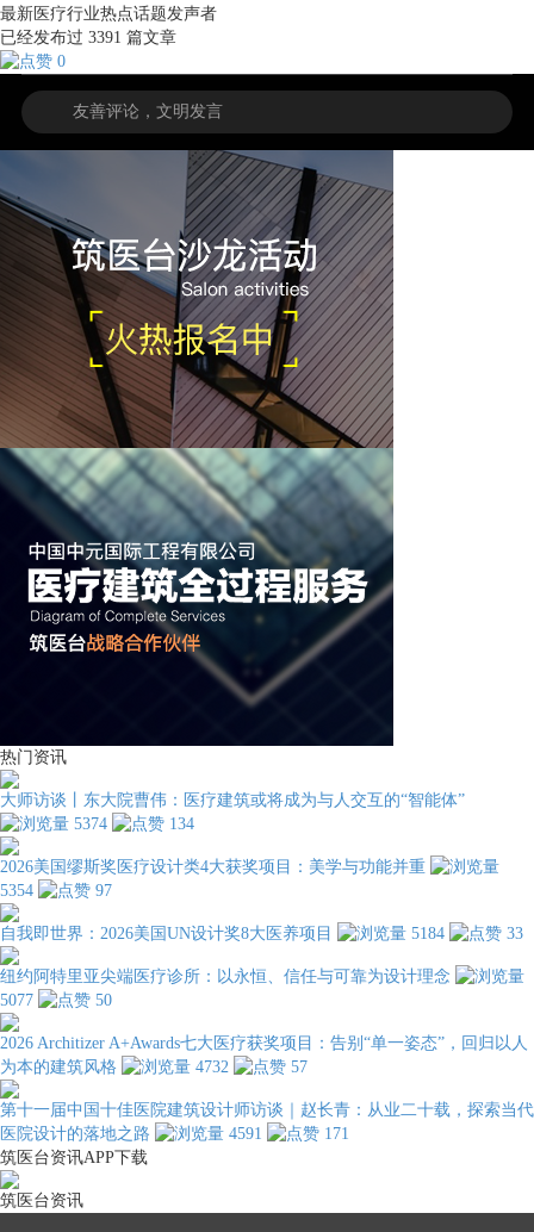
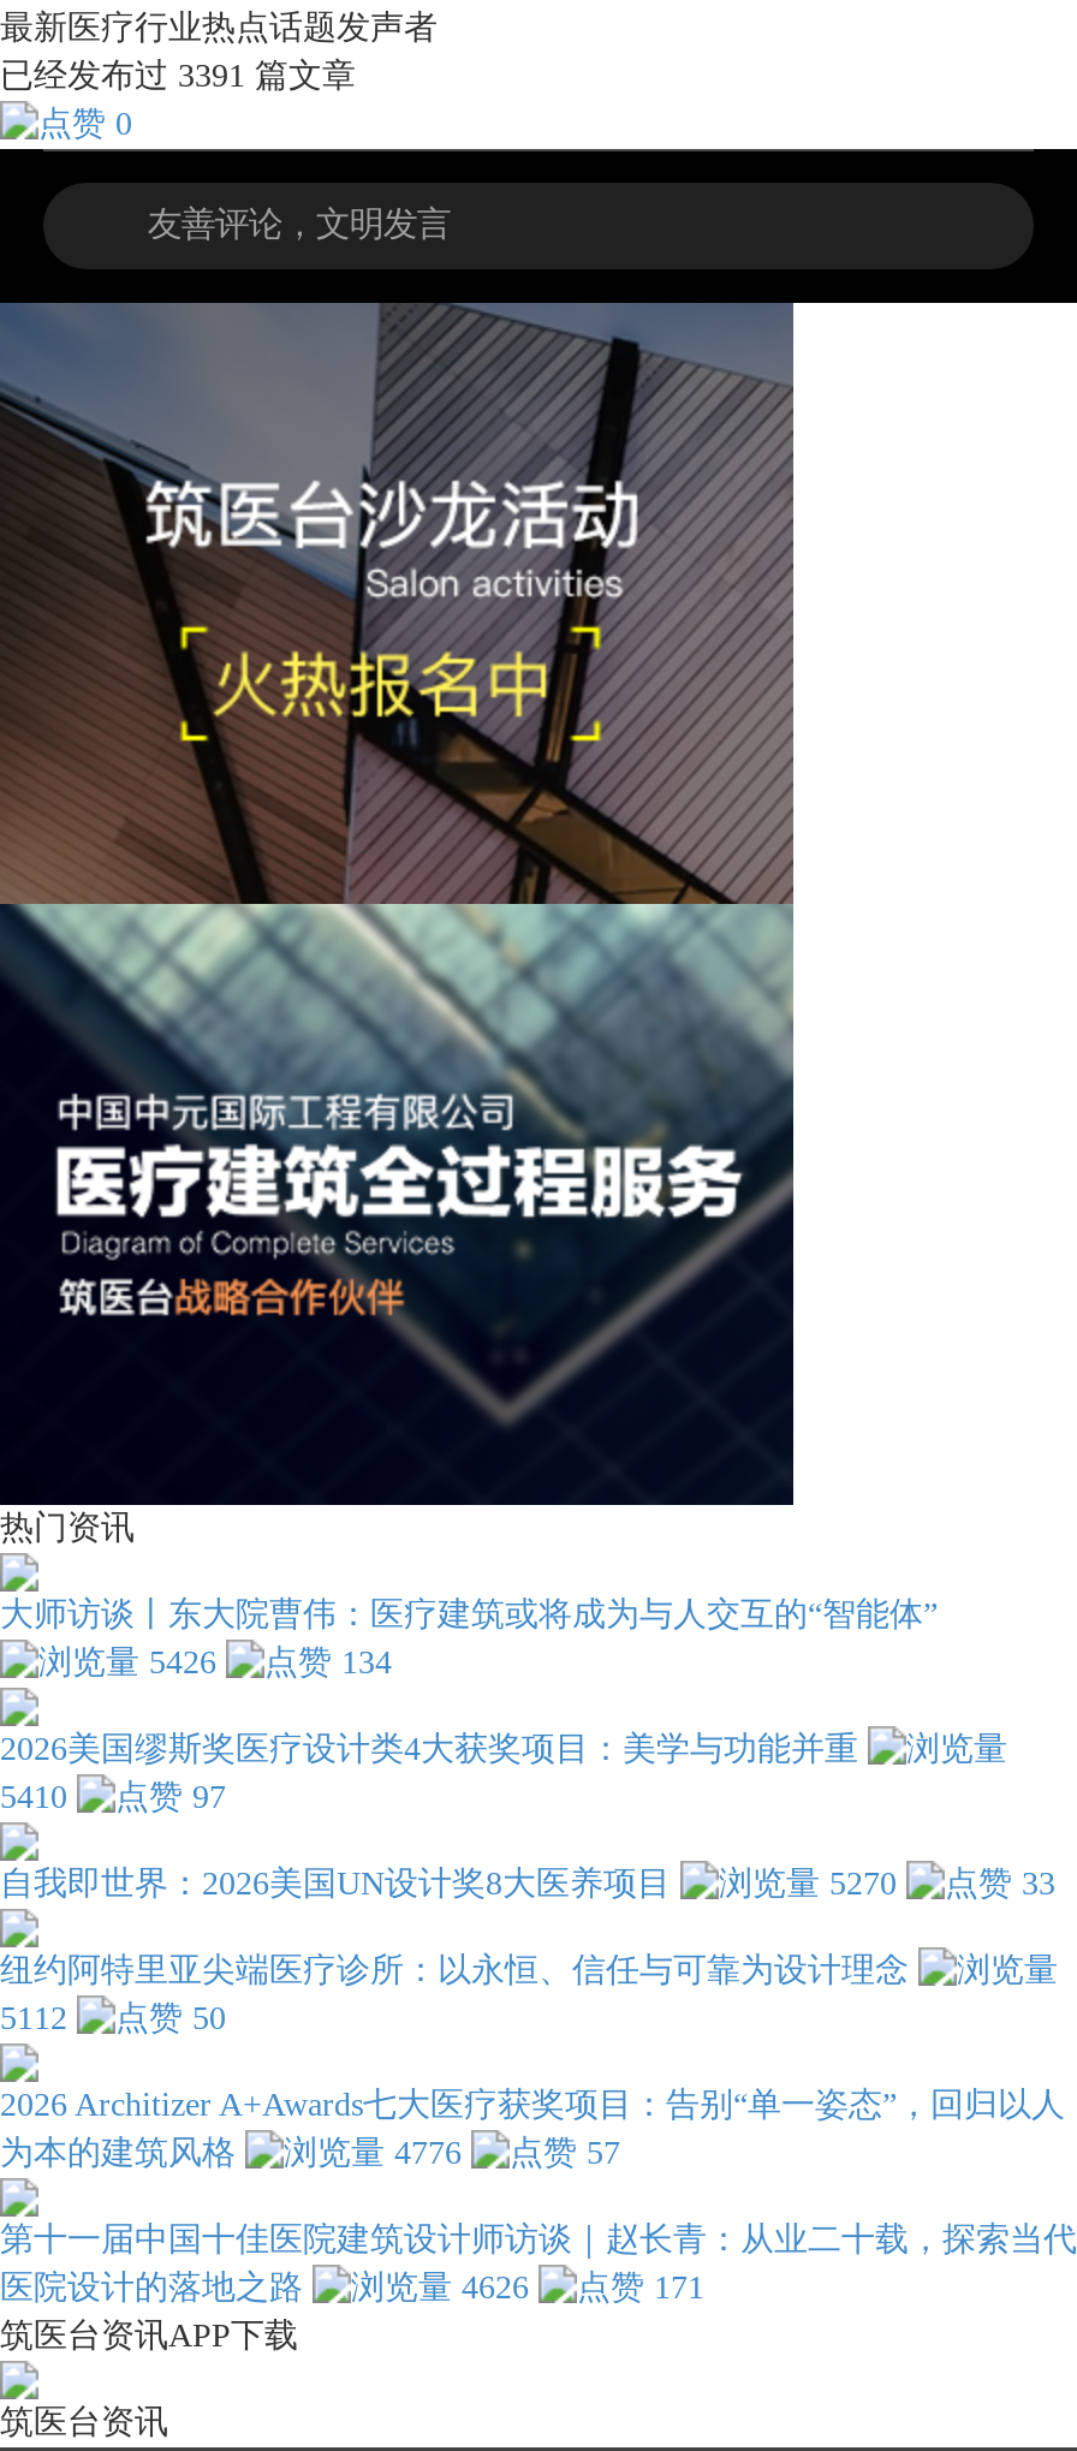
- 5374
+ 5426

- 5354
+ 5410

- 5184
+ 5270

- 5077
+ 5112

- 4732
+ 4776

- 4591
+ 4626
